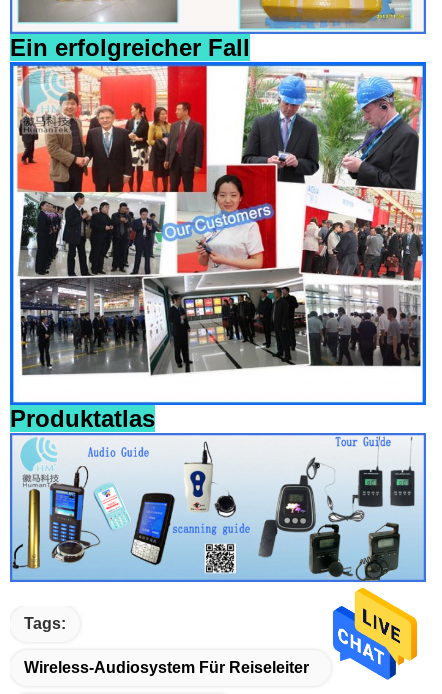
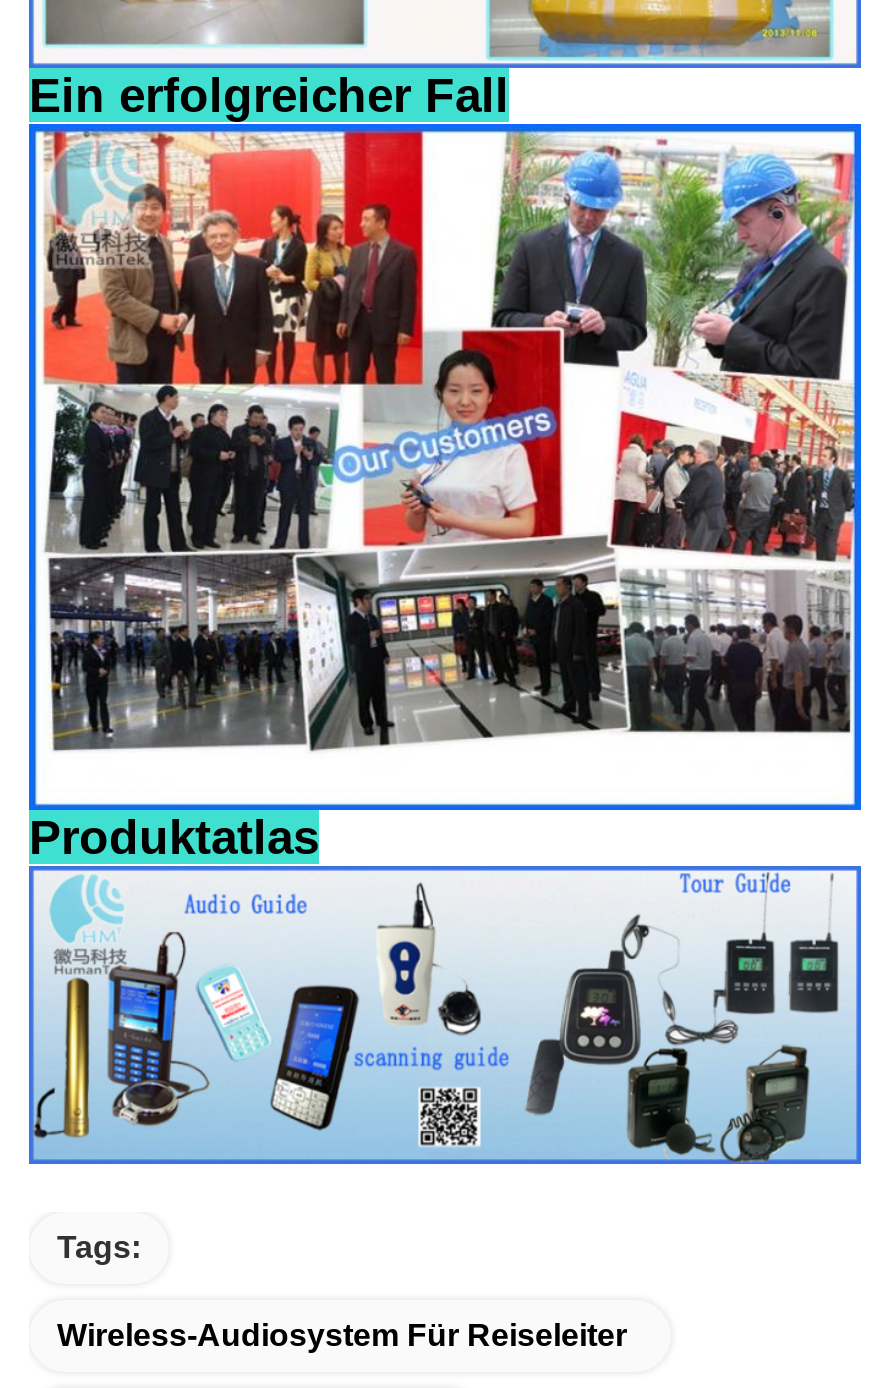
- [image]
